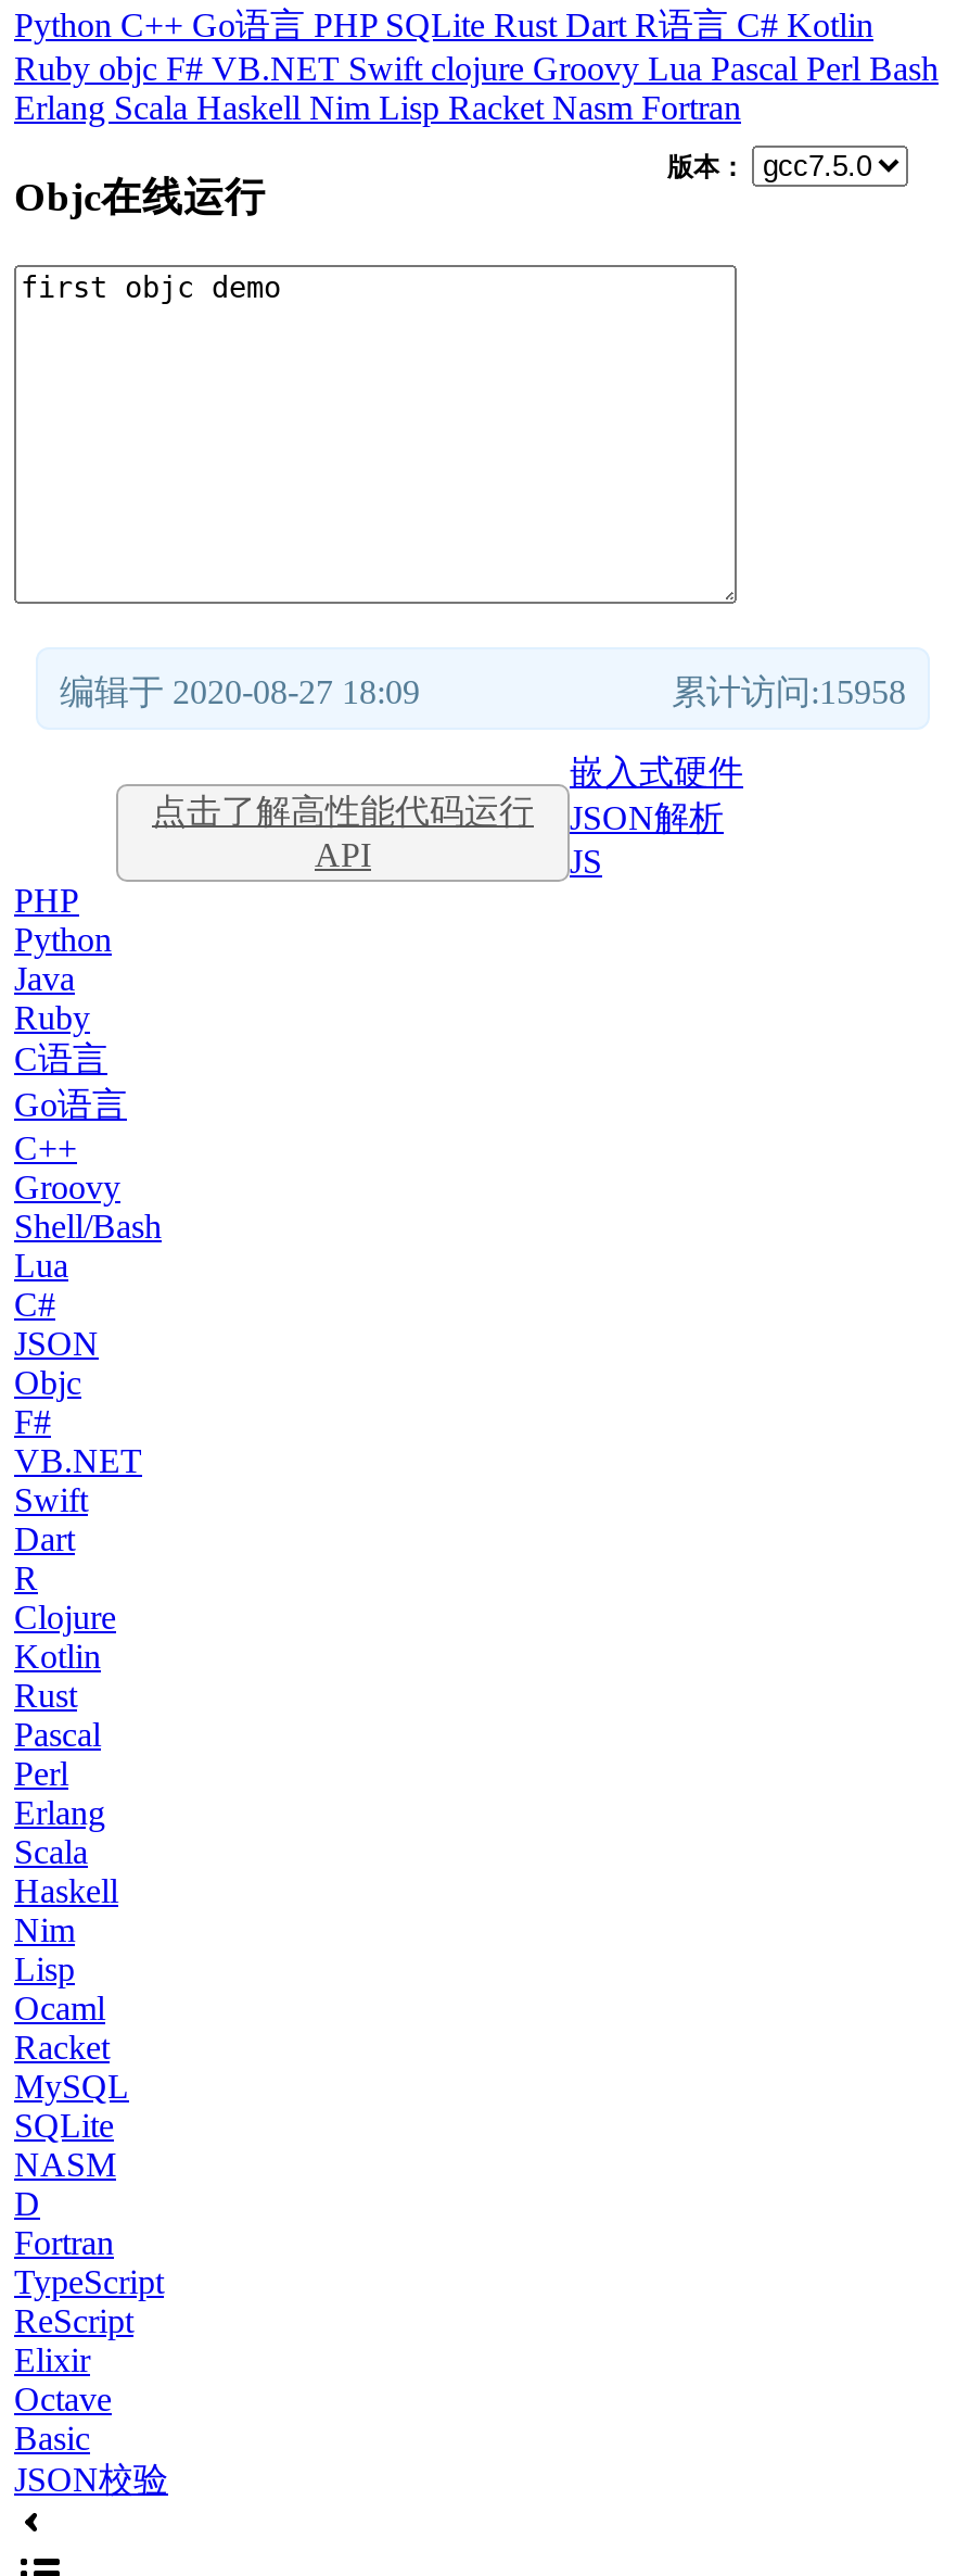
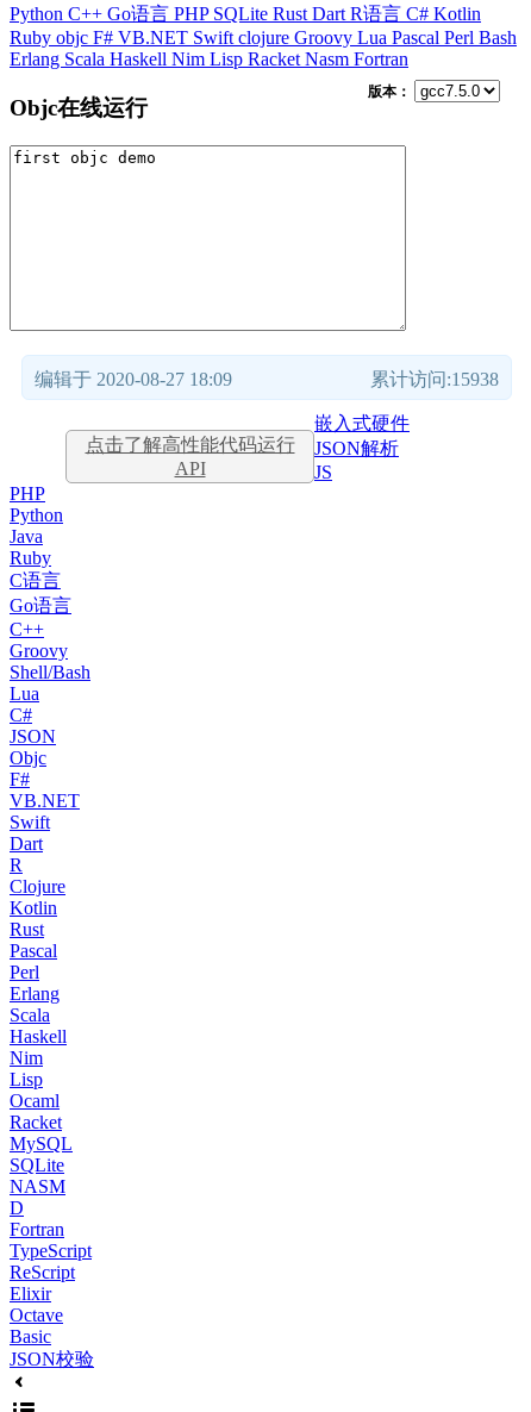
- 累计访问:15958
+ 累计访问:15938
